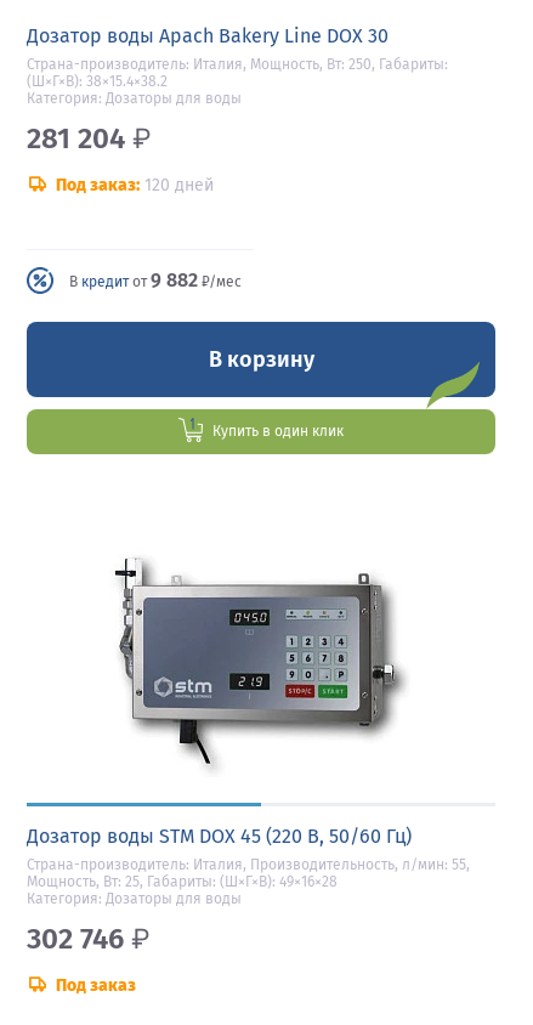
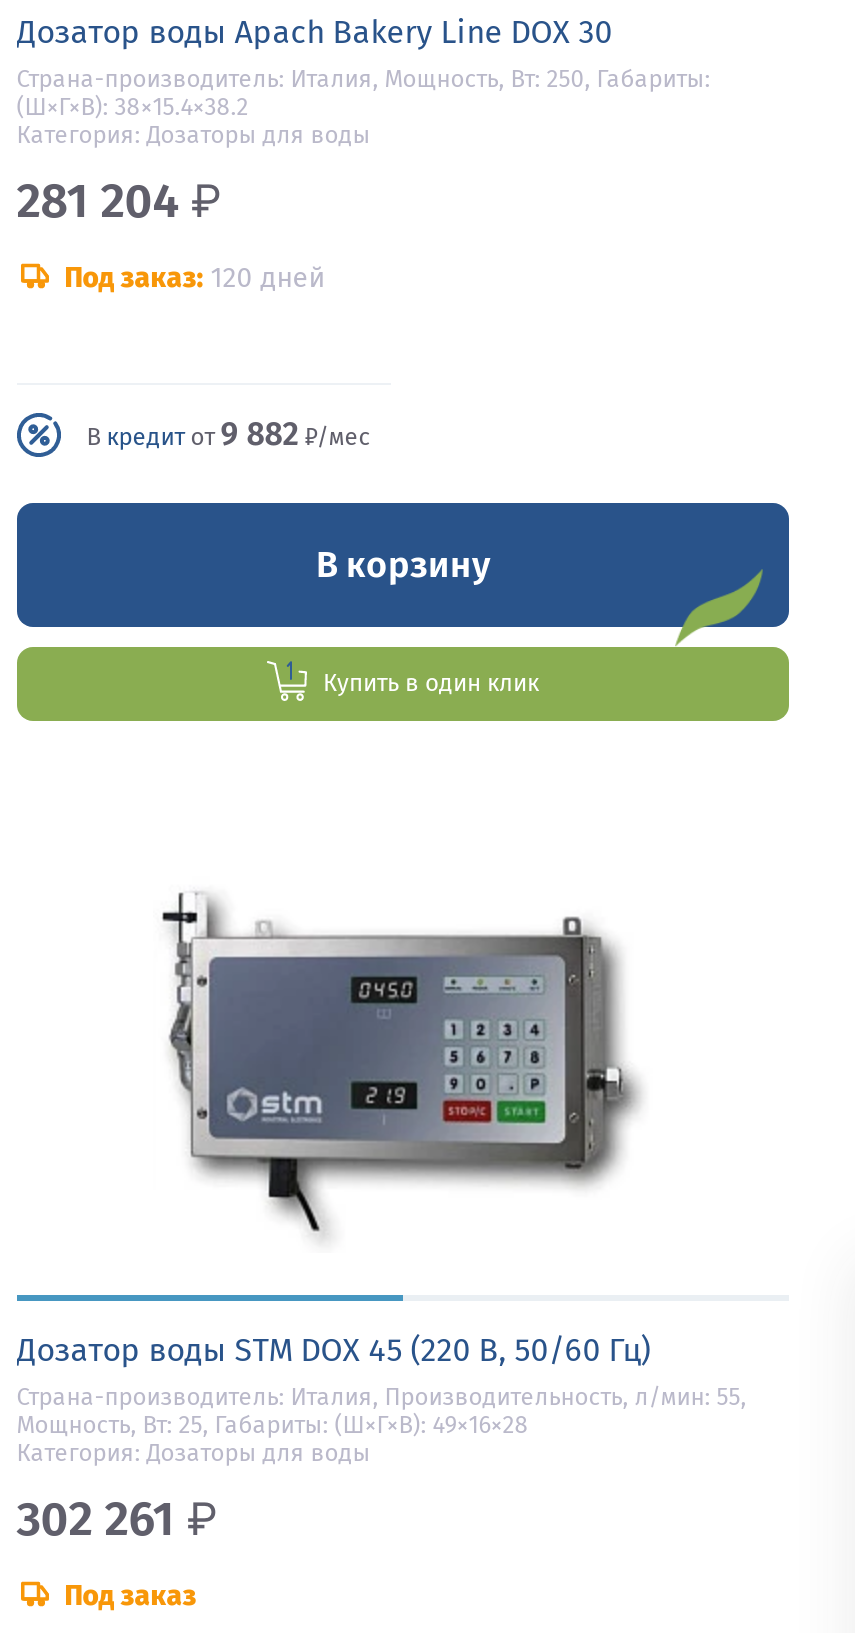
- 302 746 ₽
+ 302 261 ₽
